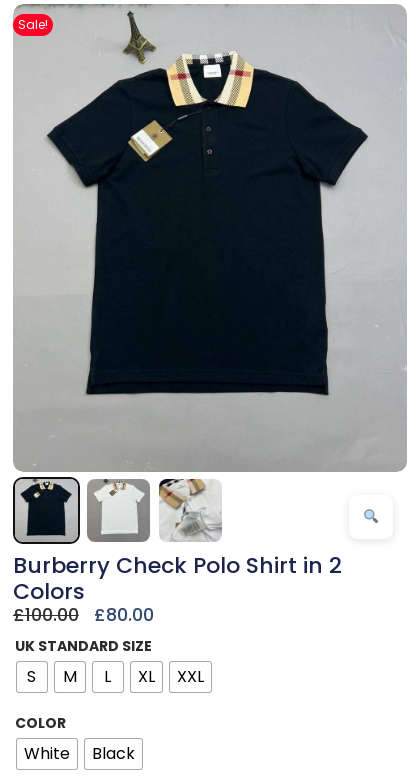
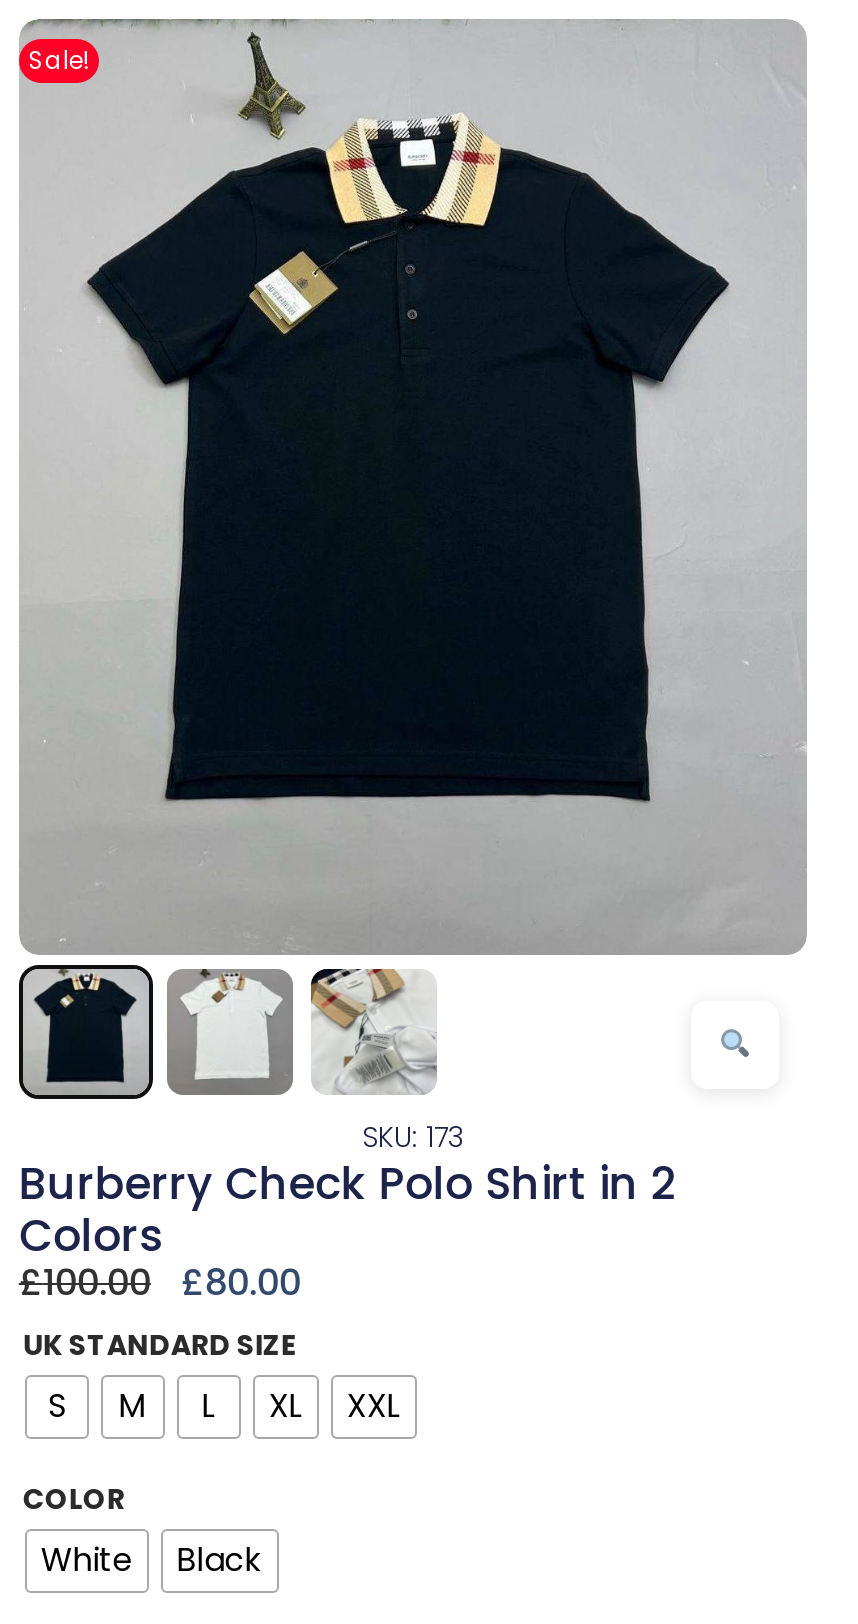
+ SKU: 173
